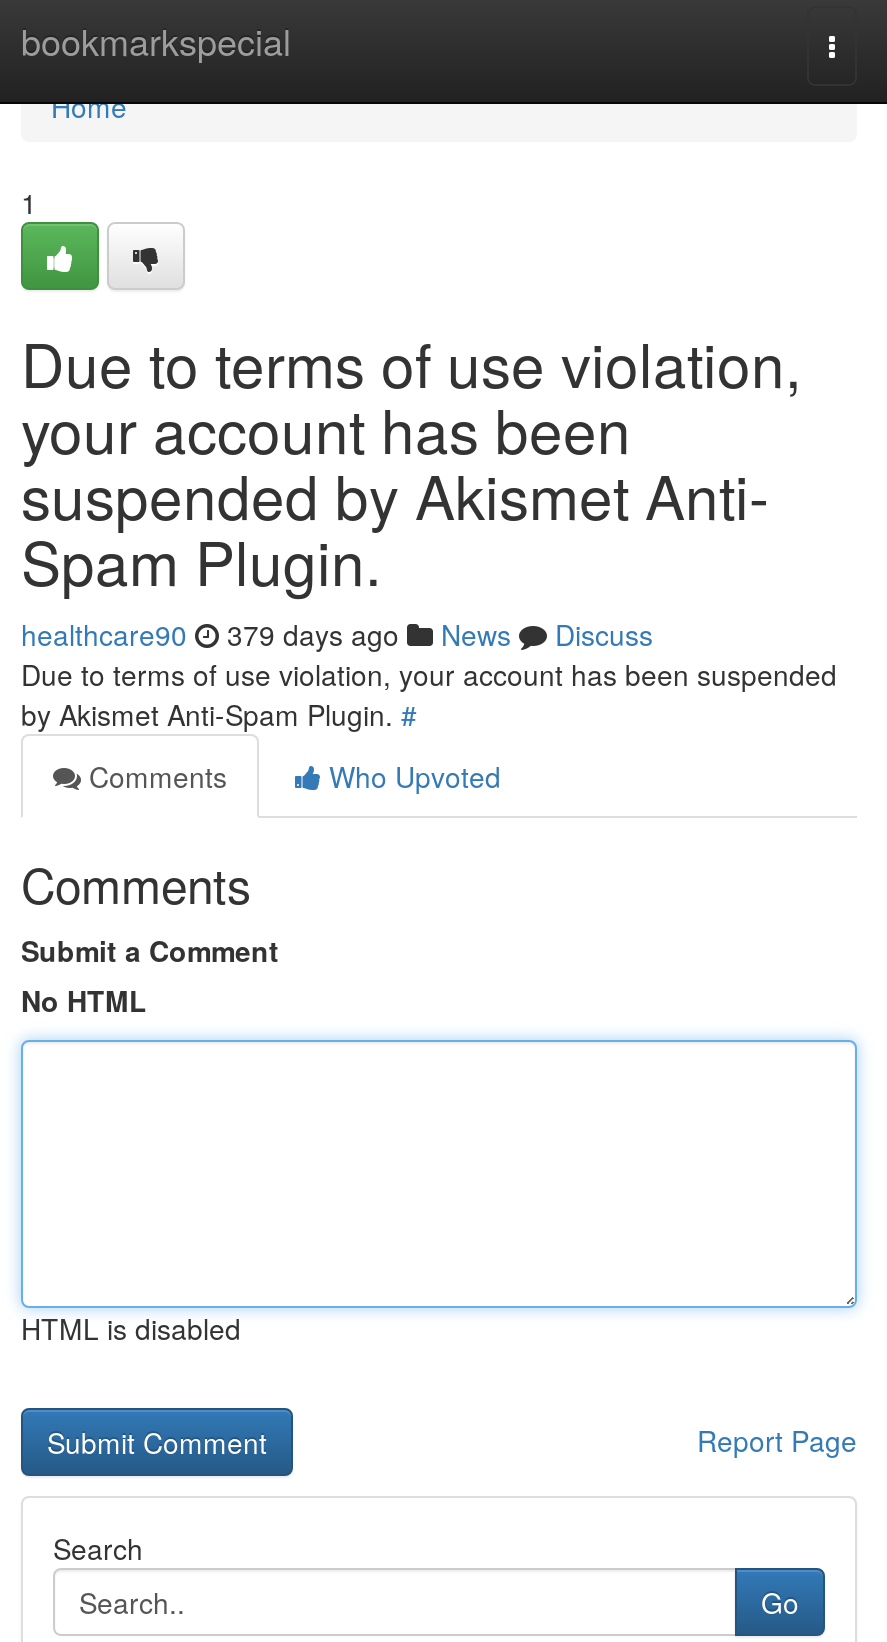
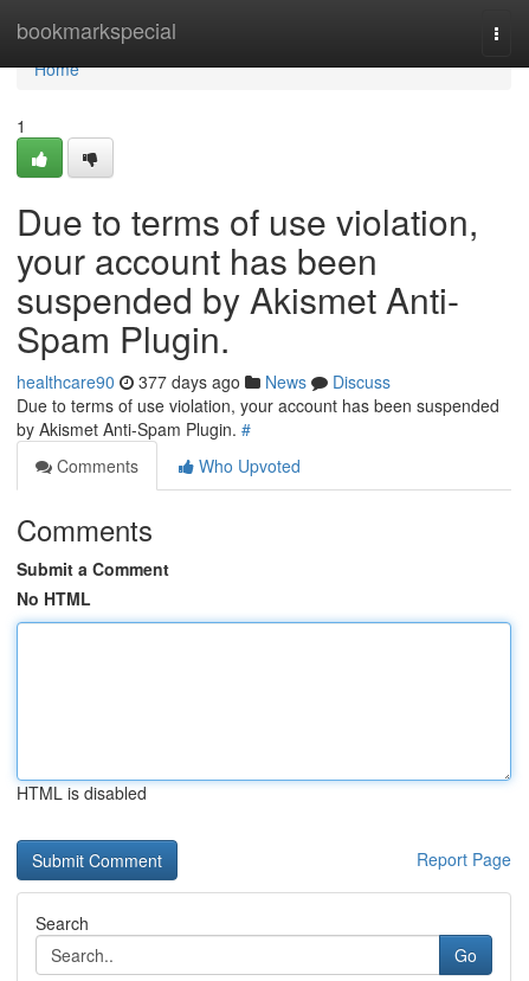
- healthcare90 379 days ago News Discuss
+ healthcare90 377 days ago News Discuss
